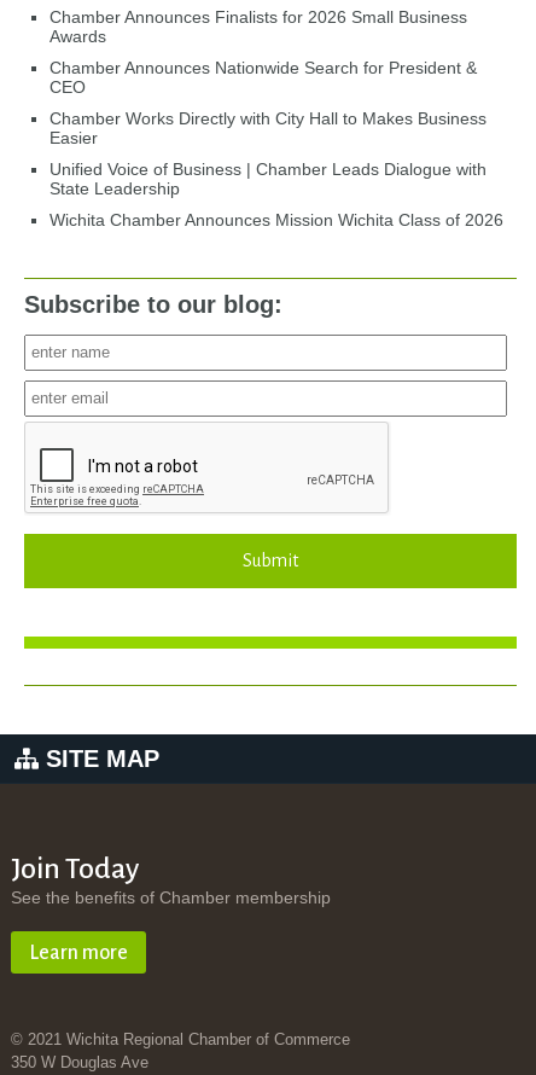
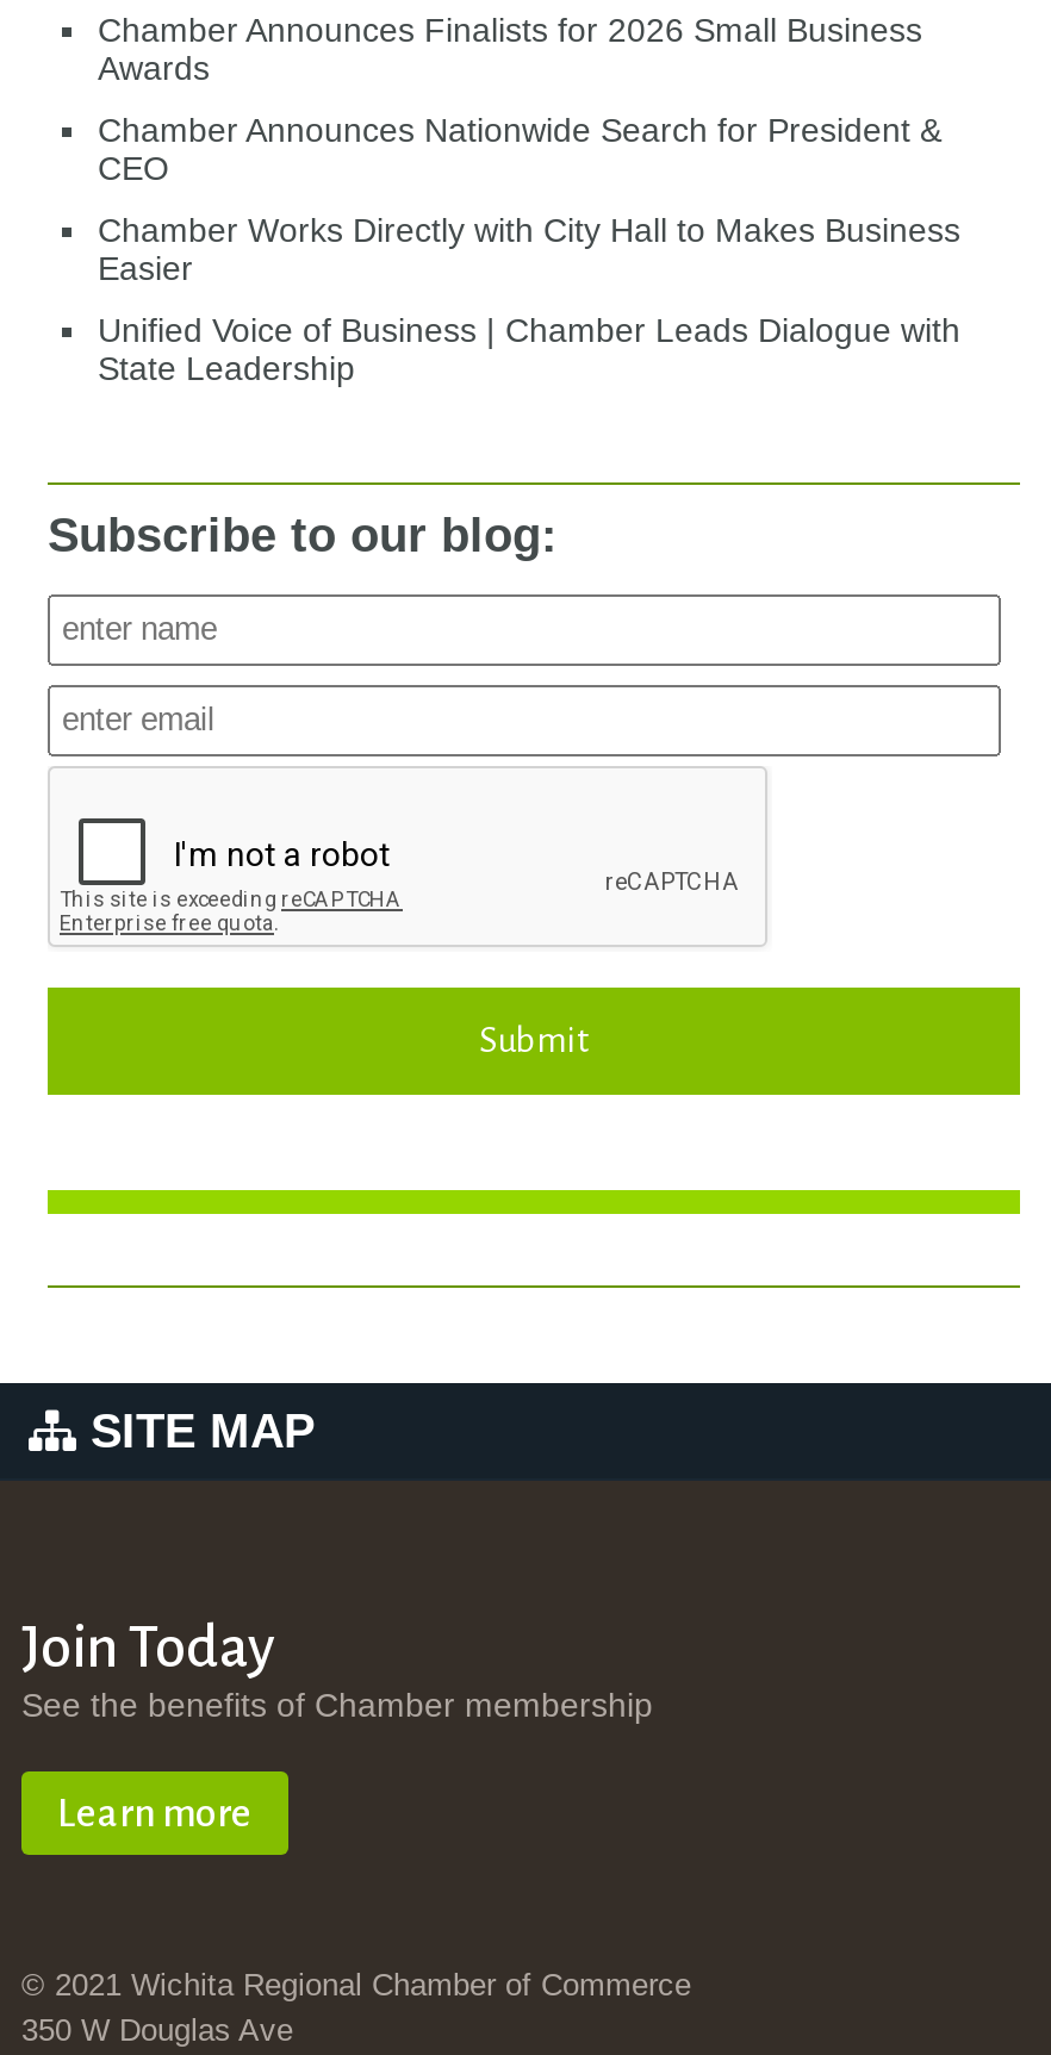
- Wichita Chamber Announces Mission Wichita Class of 2026
